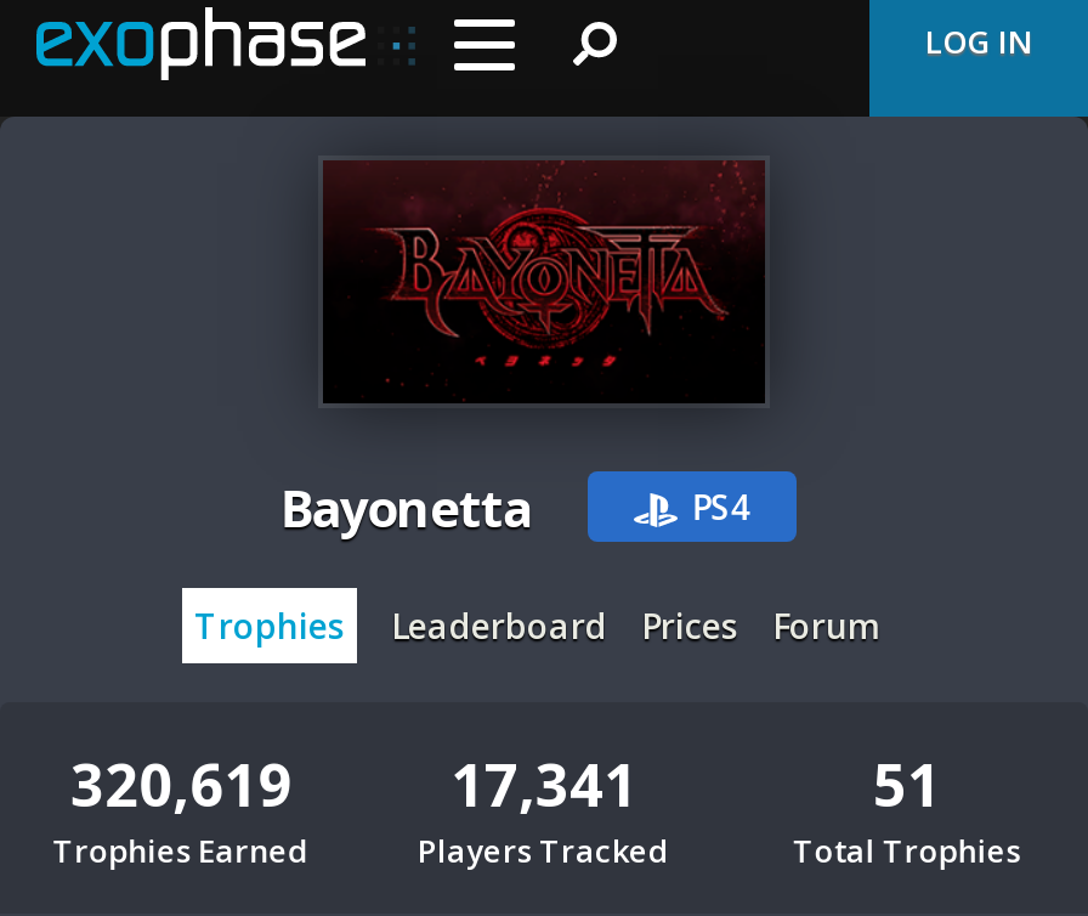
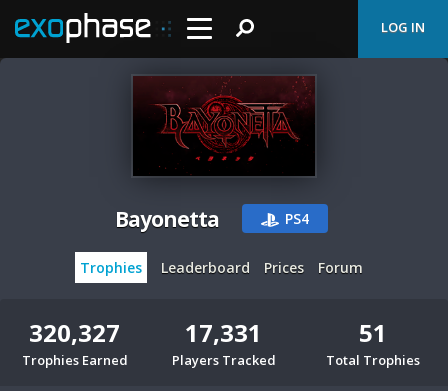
- 320,619
+ 320,327

- 17,341
+ 17,331
